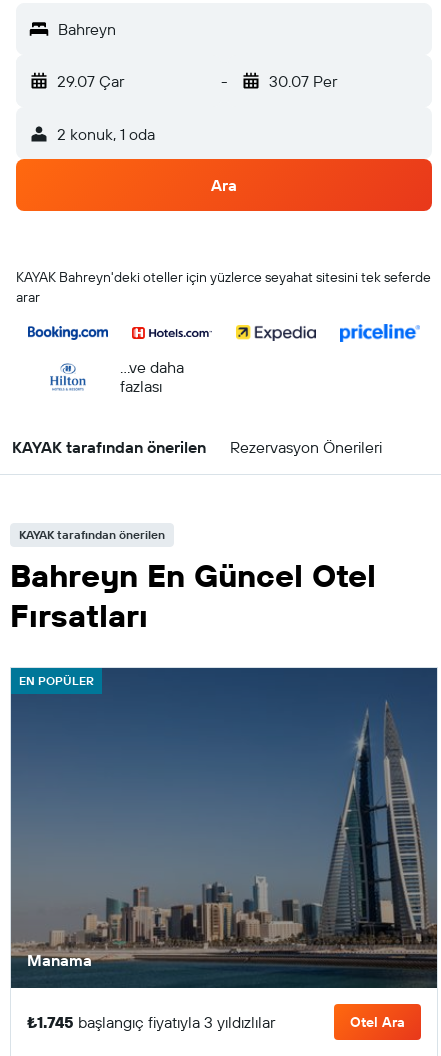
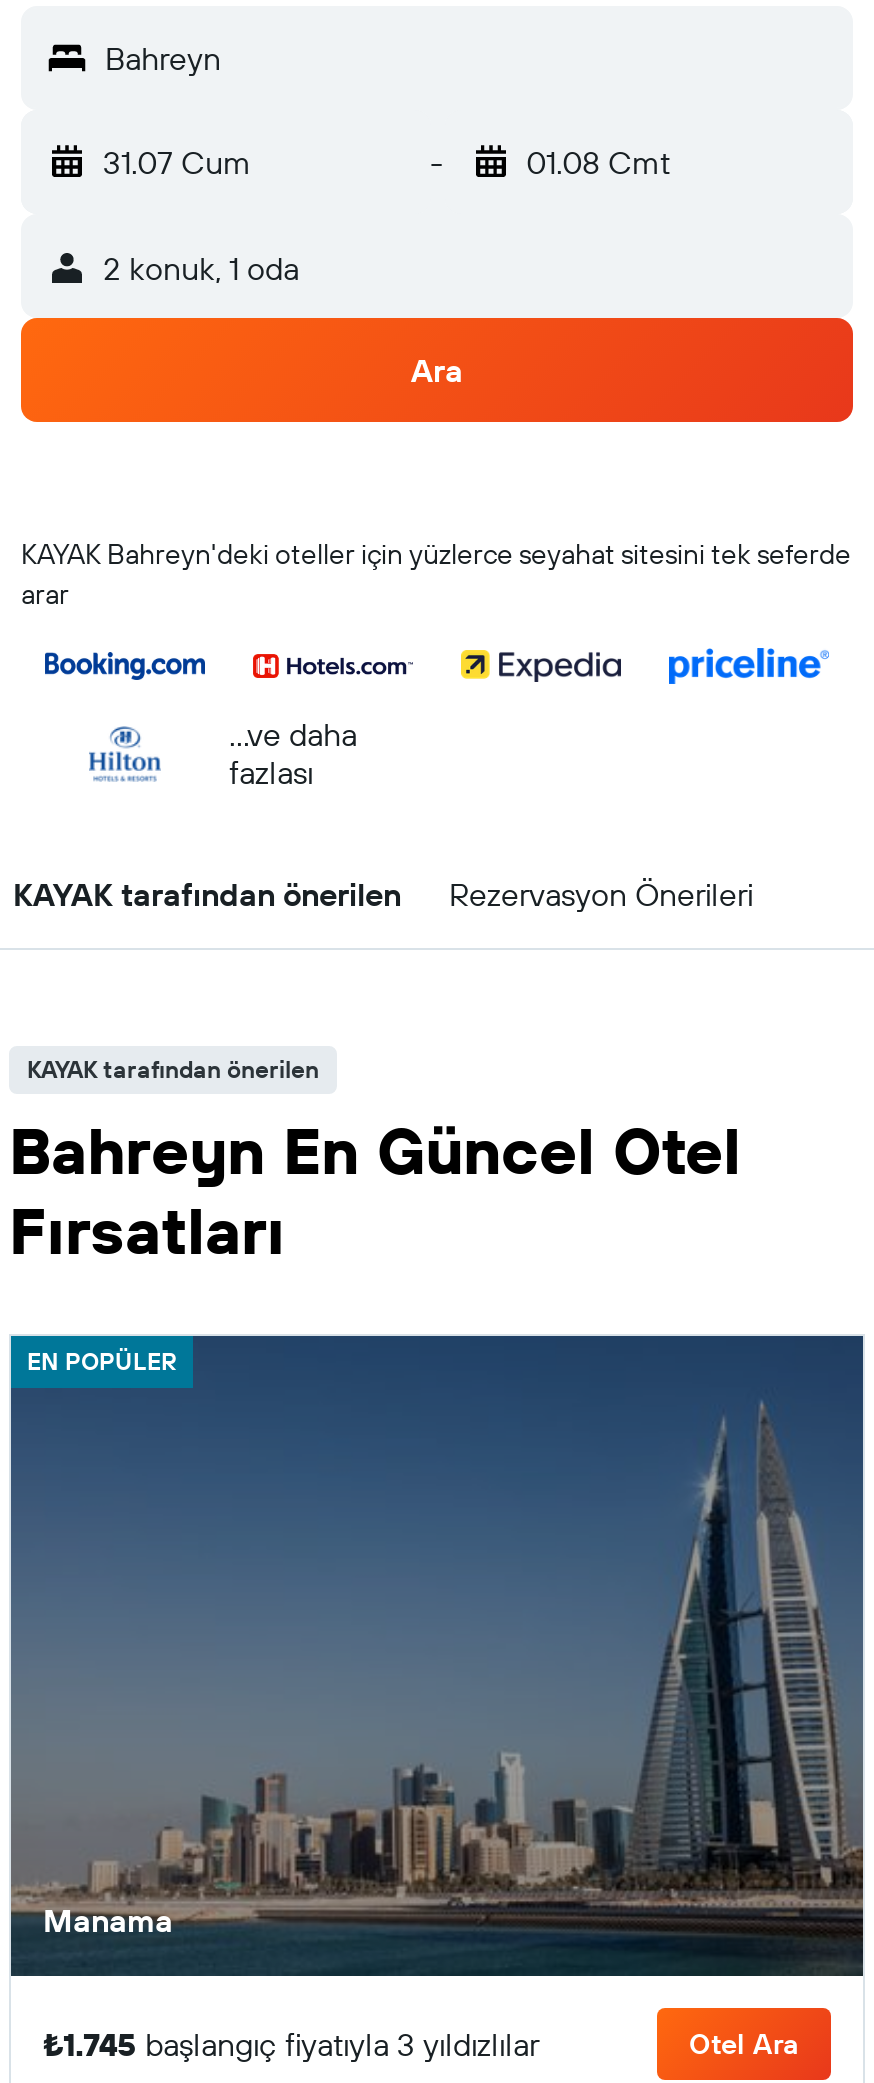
- 29.07 Çar
+ 31.07 Cum

- 30.07 Per
+ 01.08 Cmt
